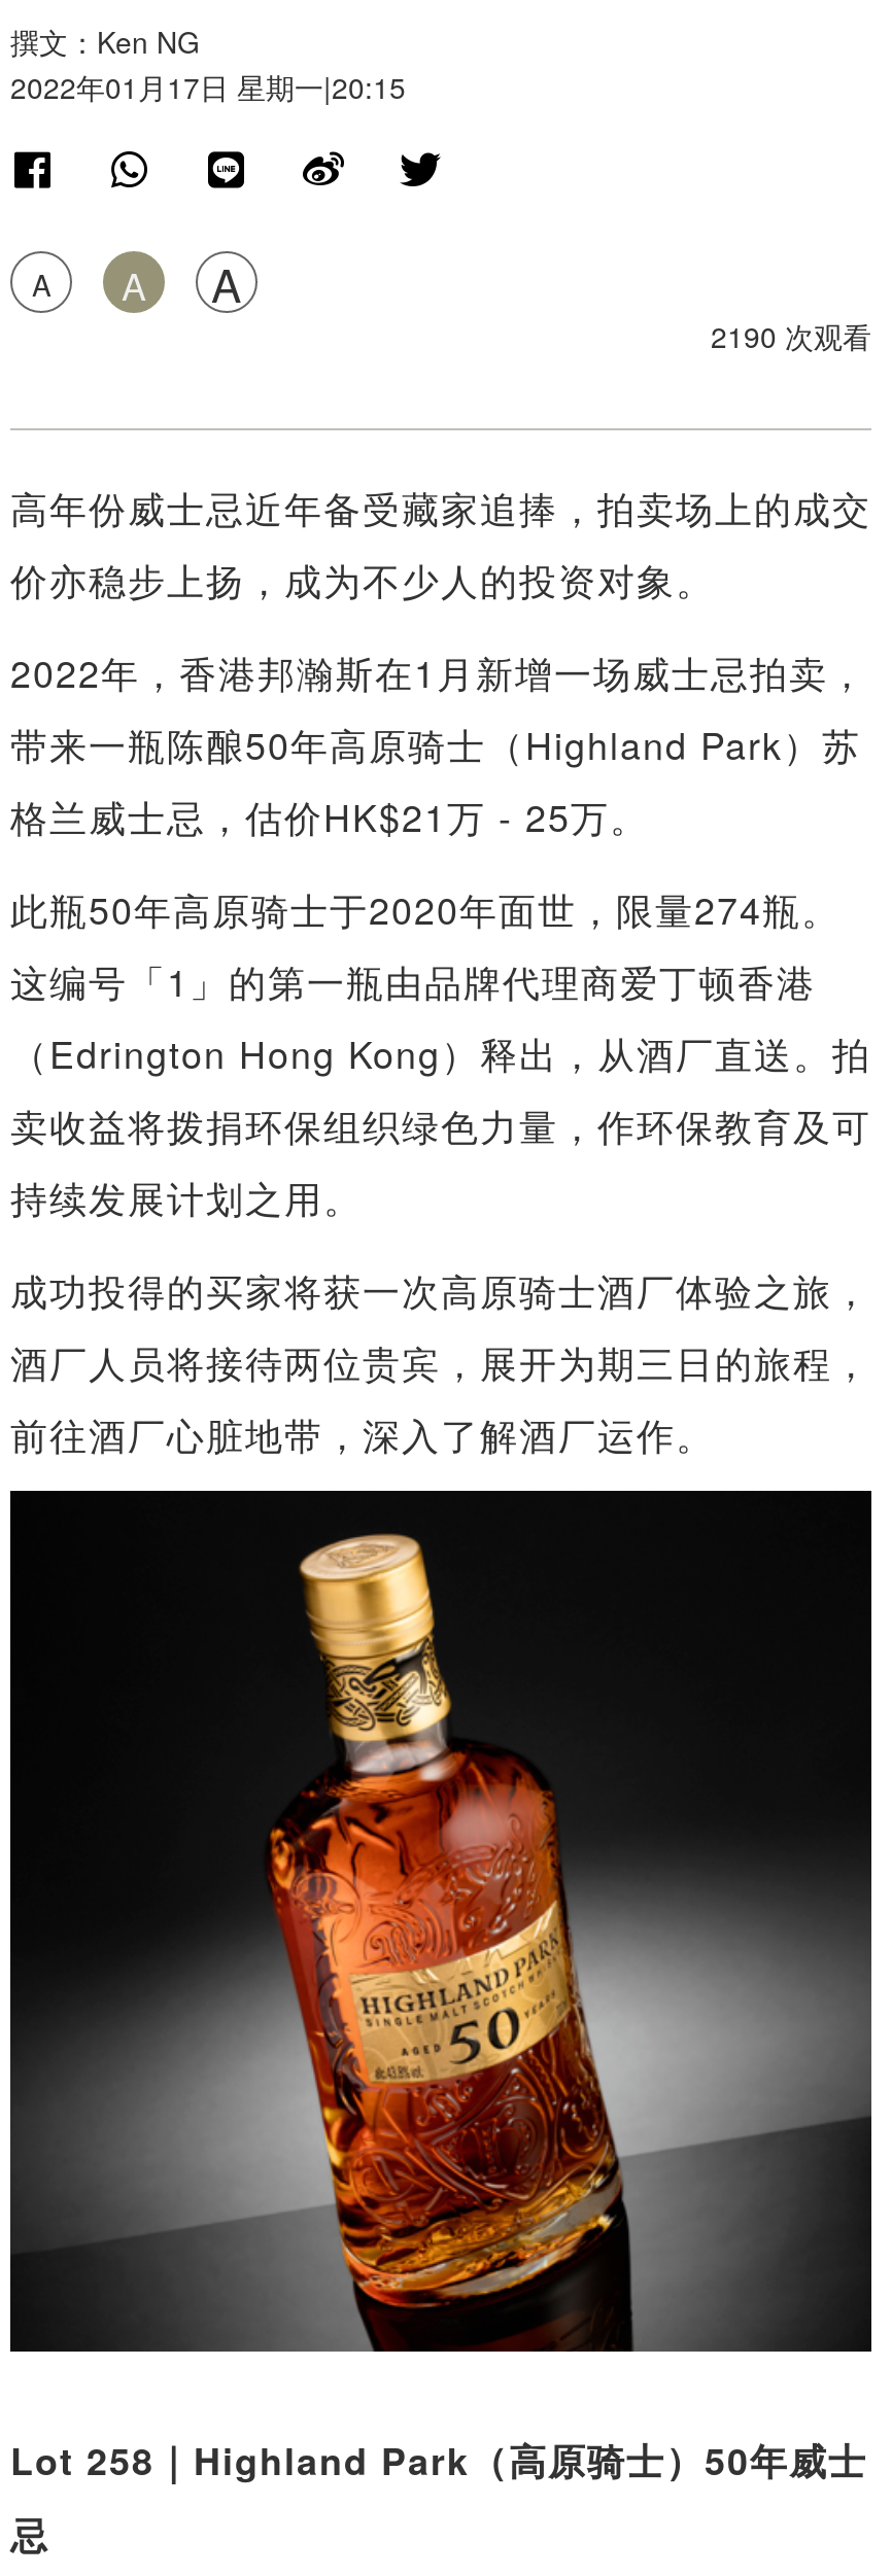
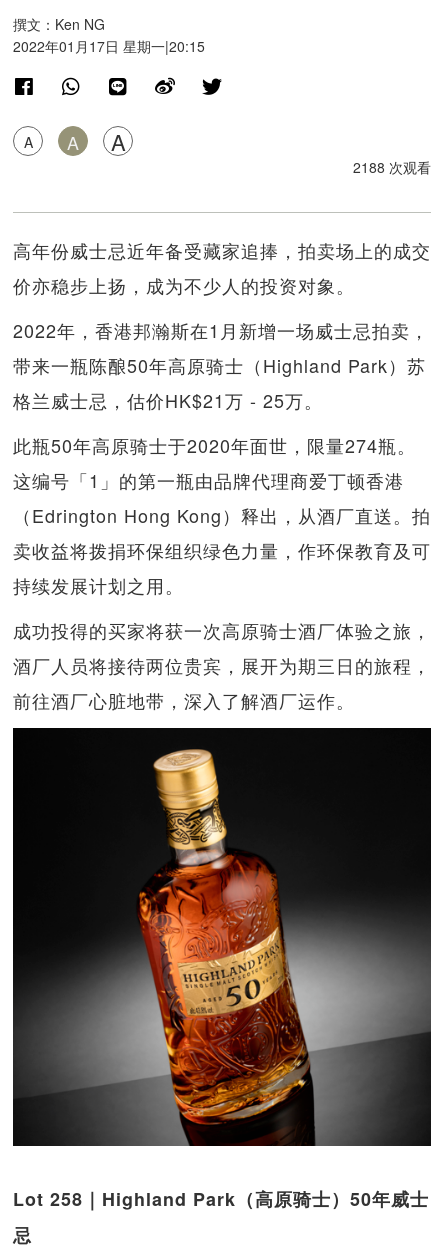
- 2190 次观看
+ 2188 次观看
